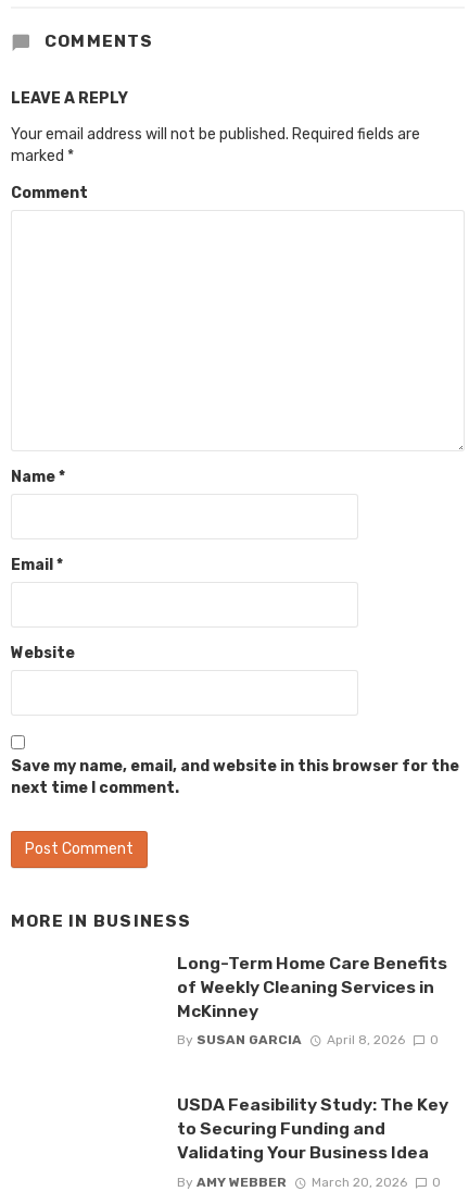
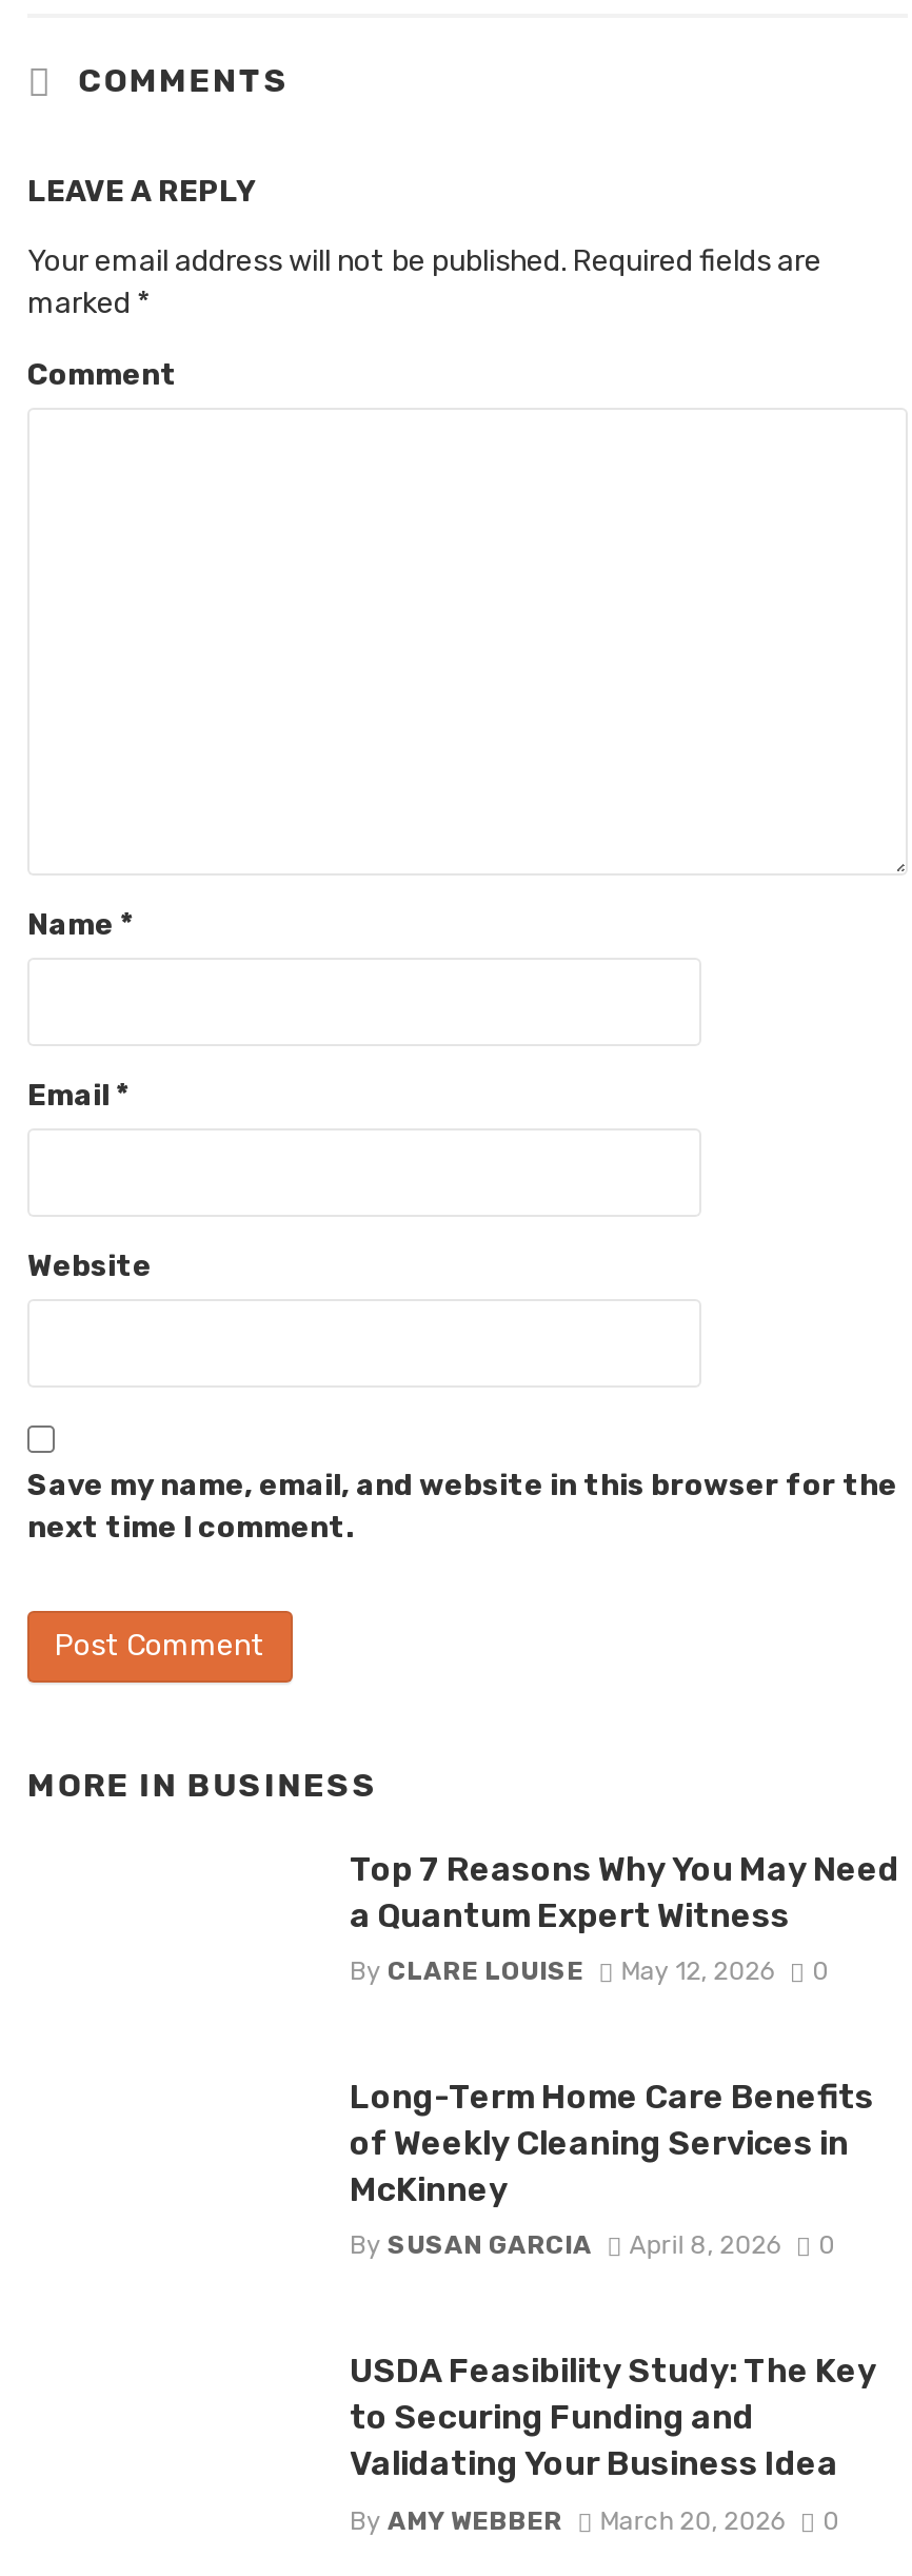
+ Top 7 Reasons Why You May Need
+ a Quantum Expert Witness
+ By CLARE LOUISE
+ May 12, 2026
+ 0
